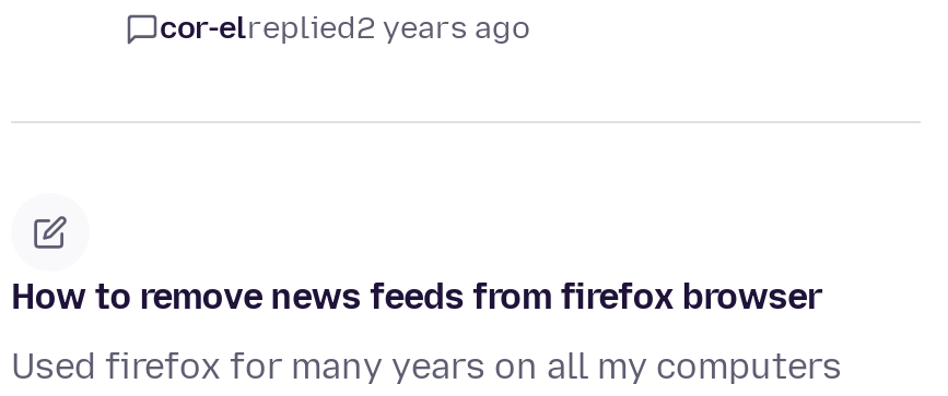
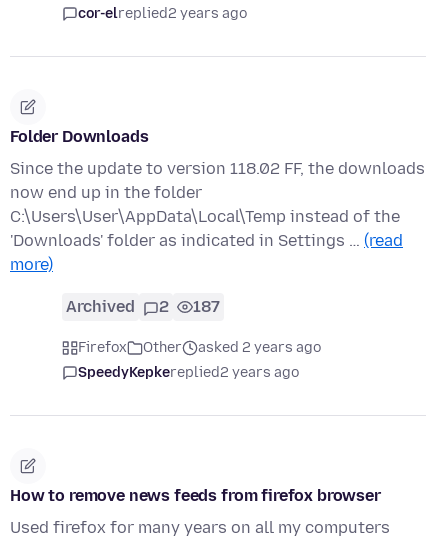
+ Folder Downloads
+ Since the update to version 118.02 FF, the downloads
+ now end up in the folder
+ C:\Users\User\AppData\Local\Temp instead of the
+ 'Downloads' folder as indicated in Settings … (read
+ more)
+ Archived
+ 2
+ 187
+ Firefox
+ Other
+ asked 2 years ago
+ SpeedyKepkereplied 2 years ago
